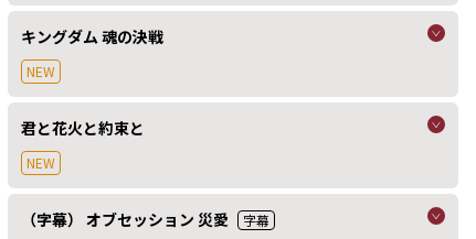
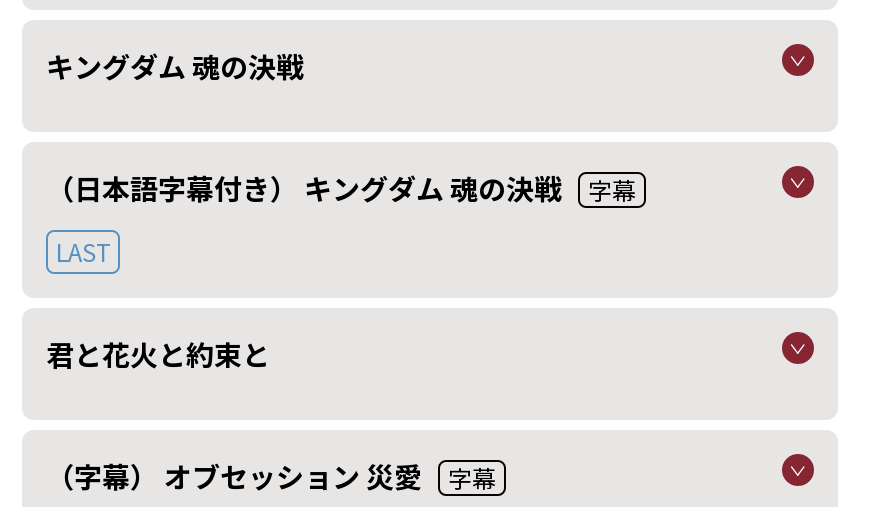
- NEW
+ （日本語字幕付き） キングダム 魂の決戦 字幕
+ LAST

moved down: 君と花火と約束と

- NEW
